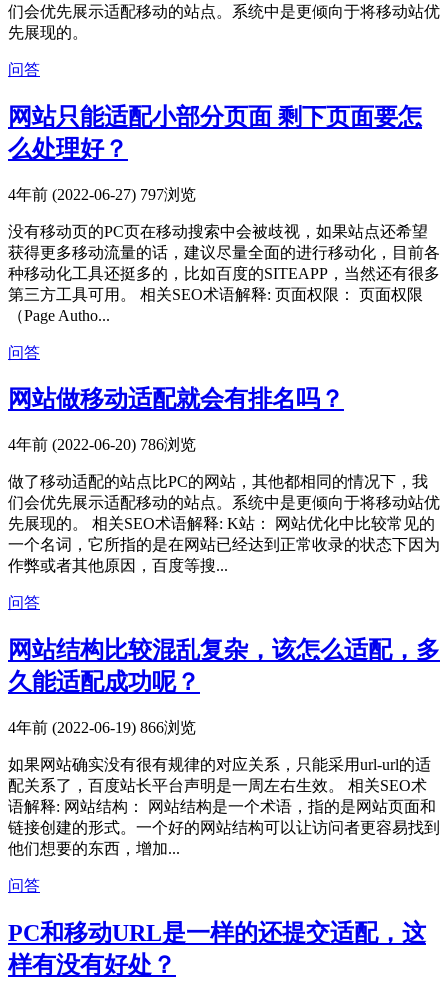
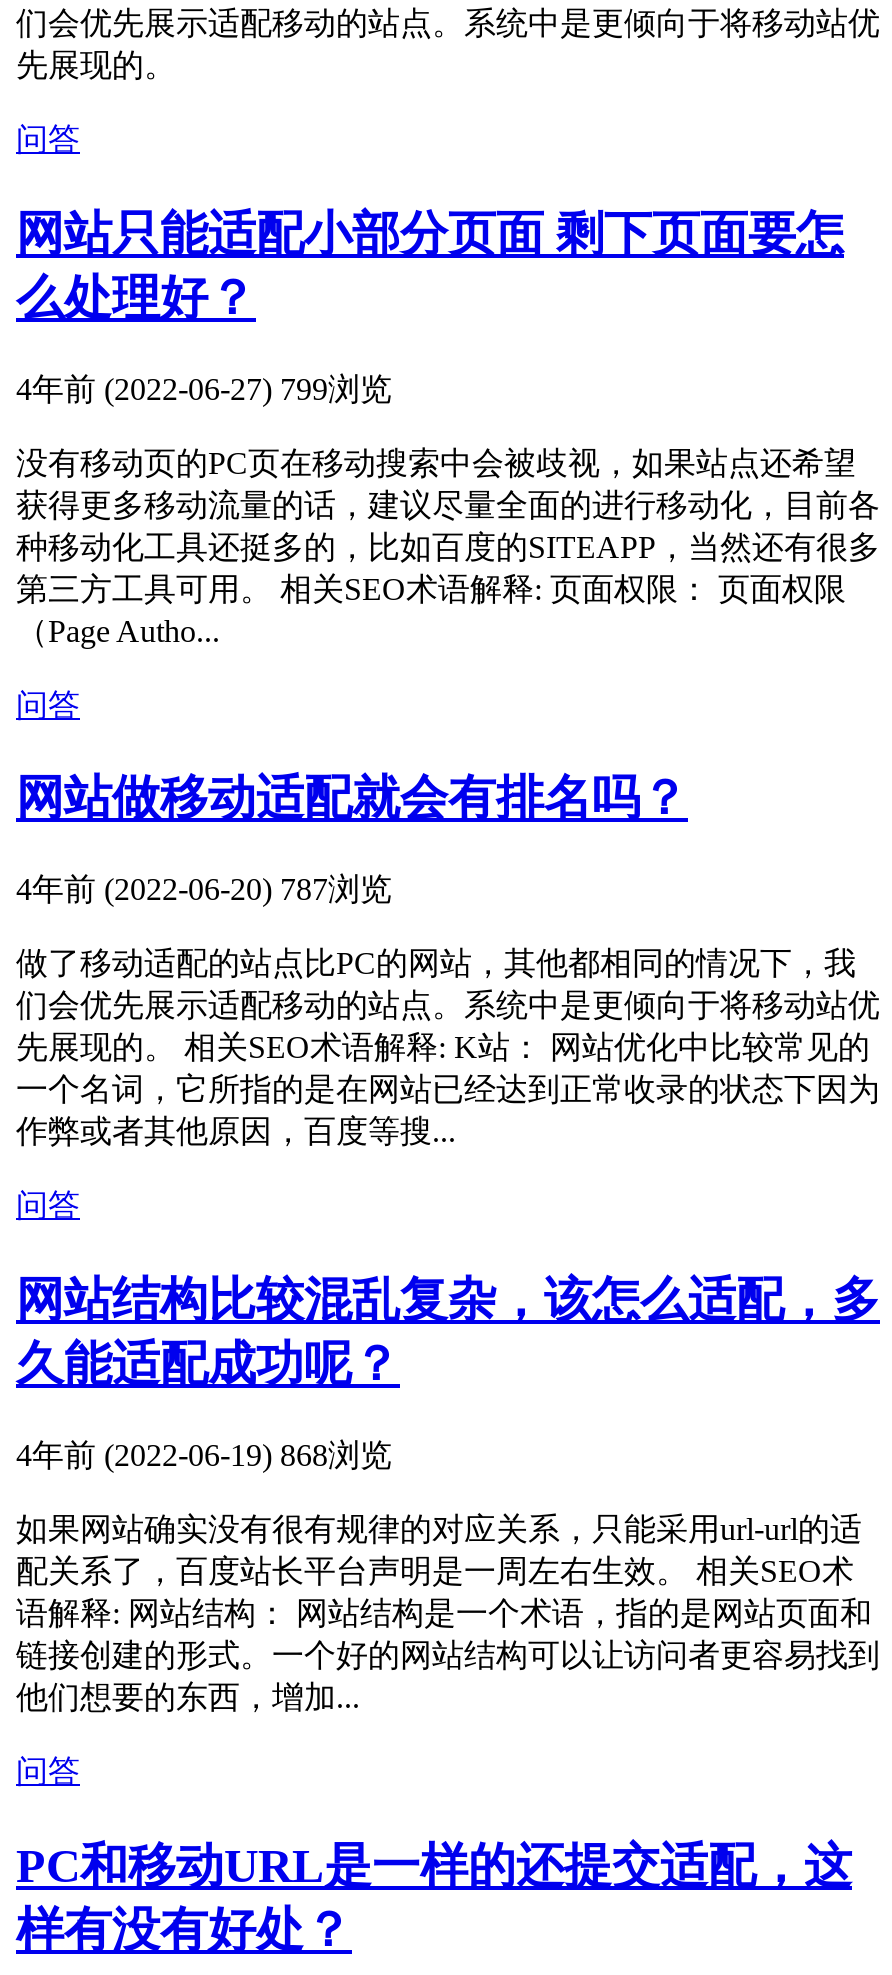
- 4年前 (2022-06-27) 797浏览
+ 4年前 (2022-06-27) 799浏览

- 4年前 (2022-06-20) 786浏览
+ 4年前 (2022-06-20) 787浏览

- 4年前 (2022-06-19) 866浏览
+ 4年前 (2022-06-19) 868浏览
